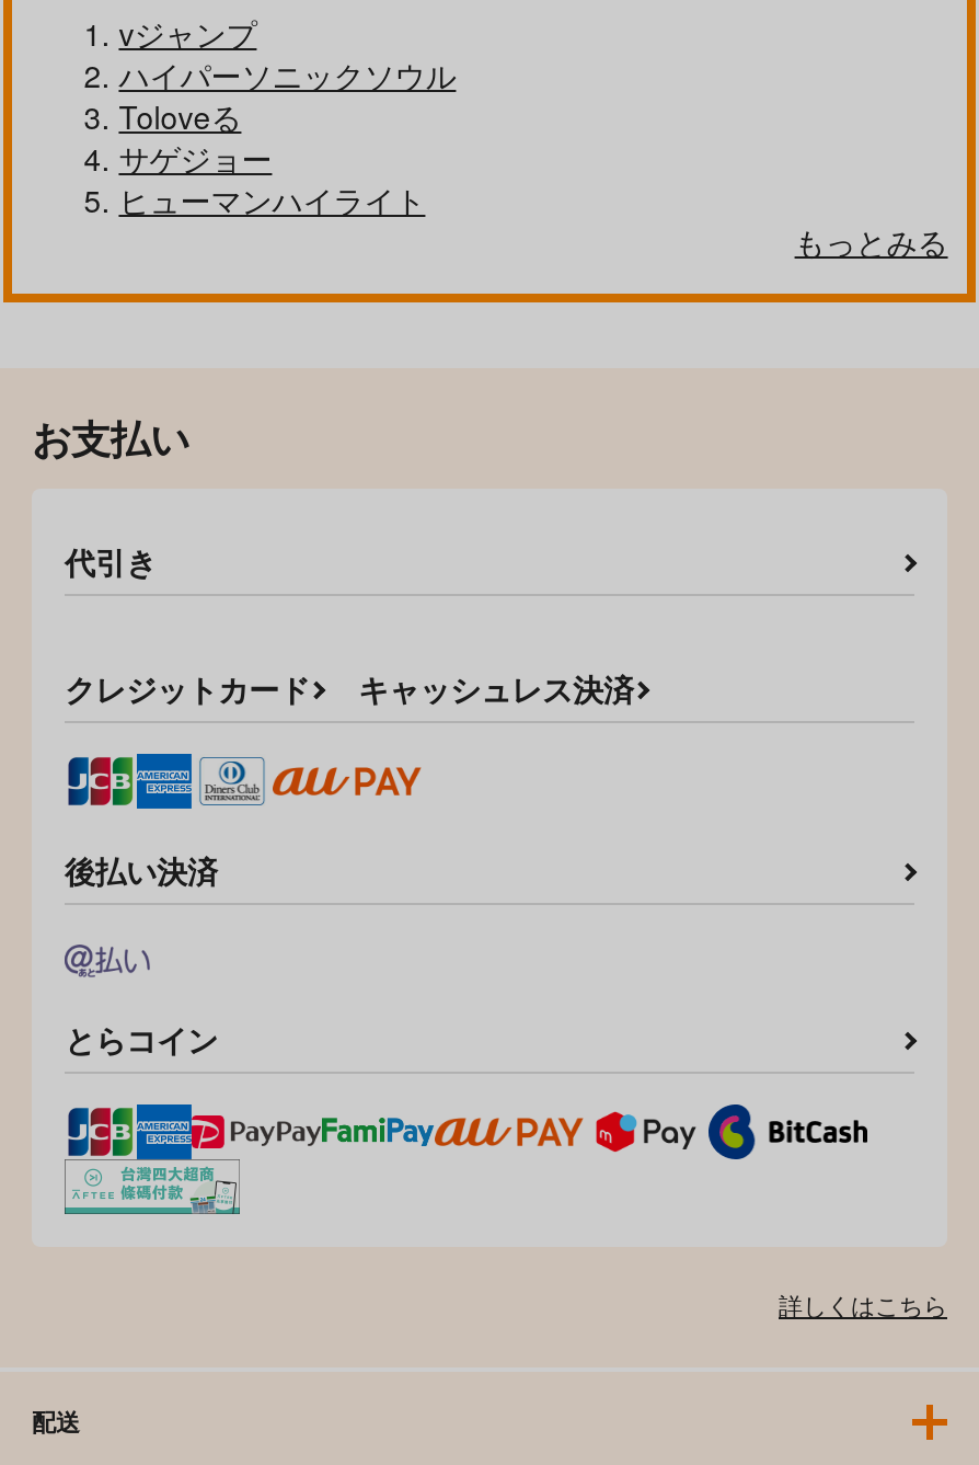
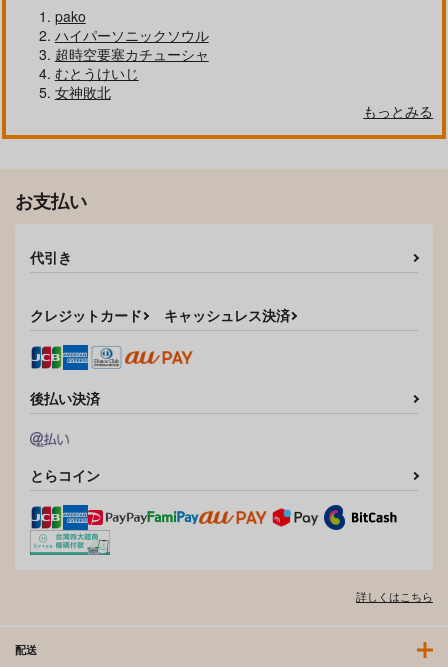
- vジャンプ
+ pako

- Toloveる
- サゲジョー
- ヒューマンハイライト
+ 超時空要塞カチューシャ
+ むとうけいじ
+ 女神敗北
